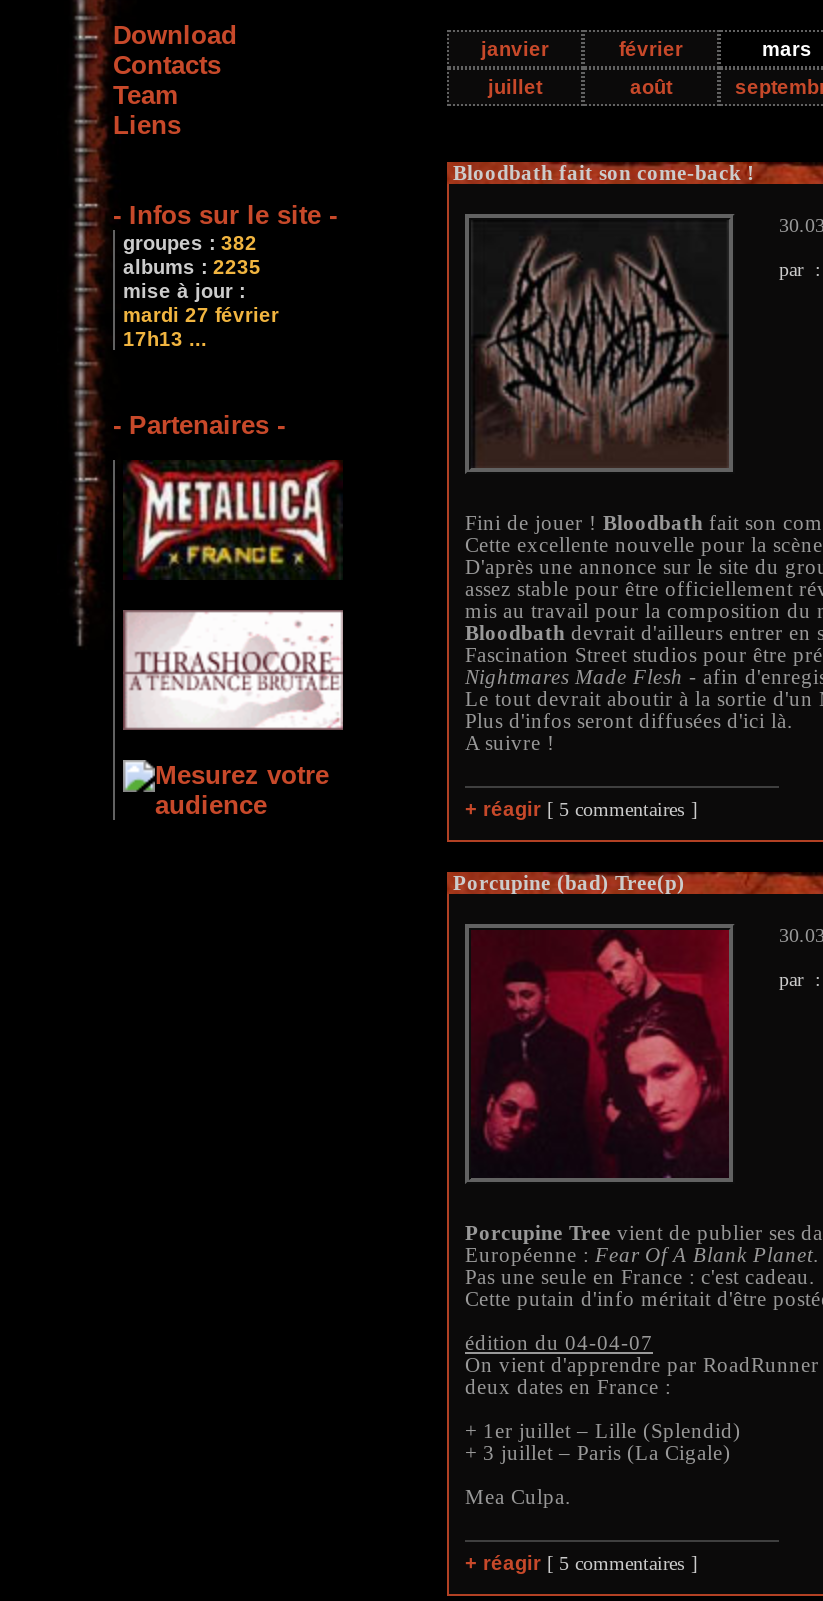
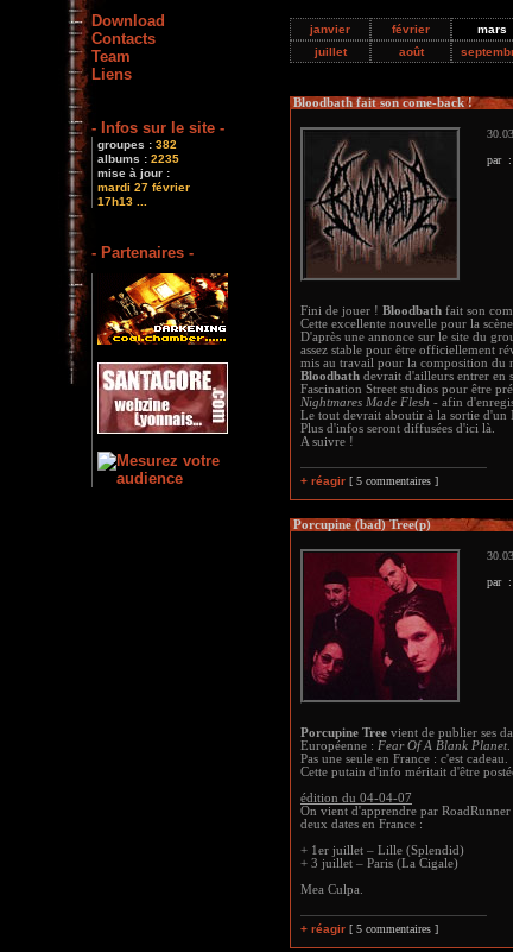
- [image]
+ [image]

- [image]
+ [image]
